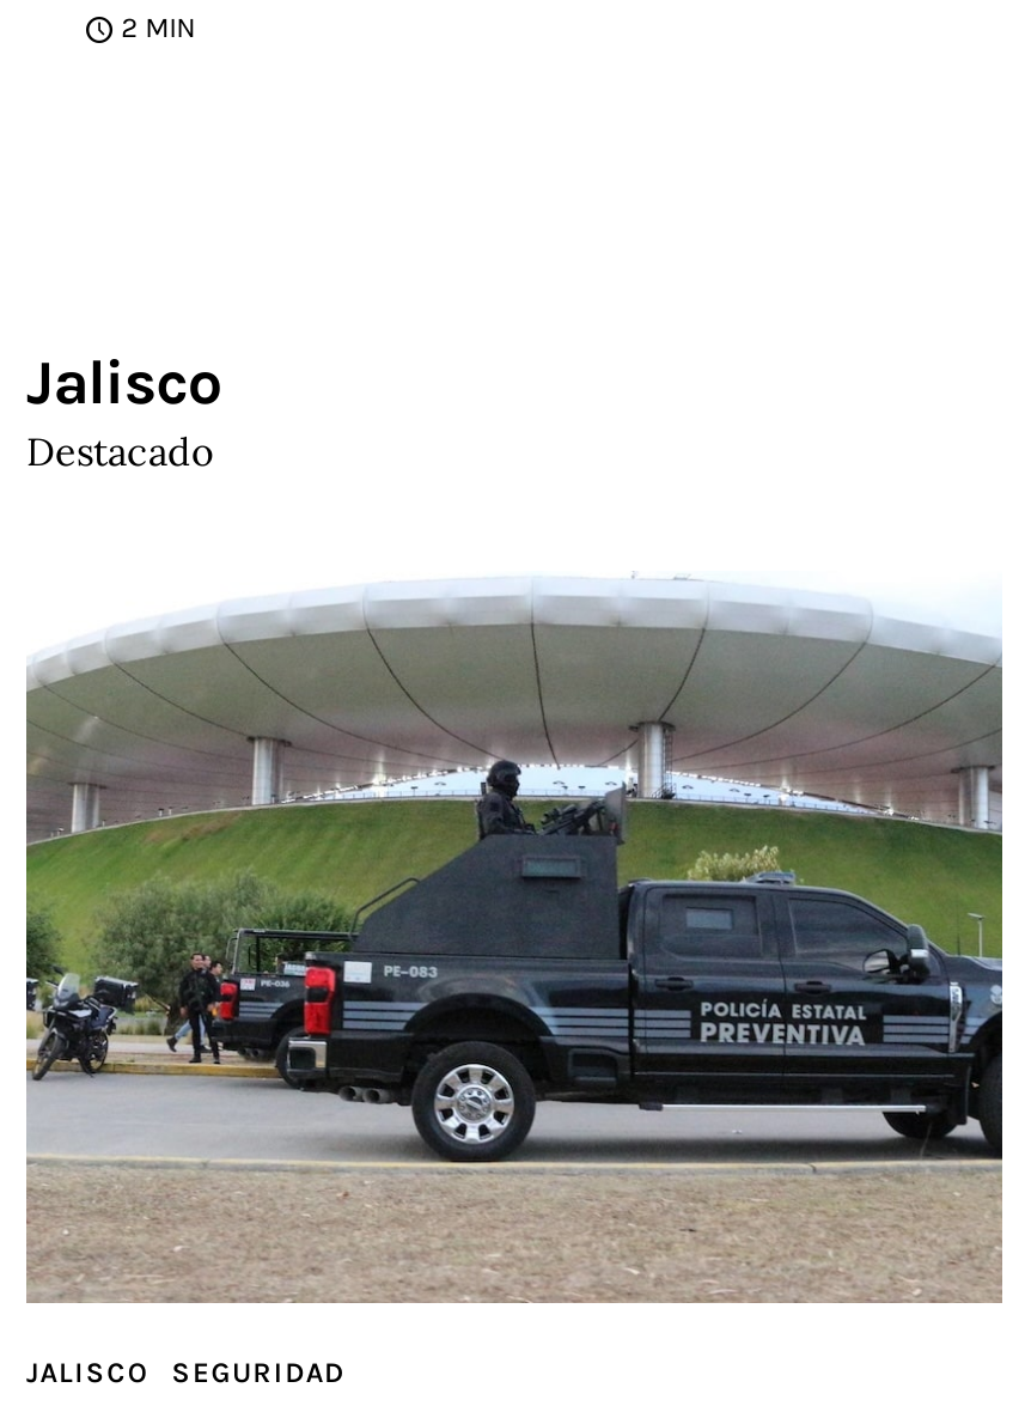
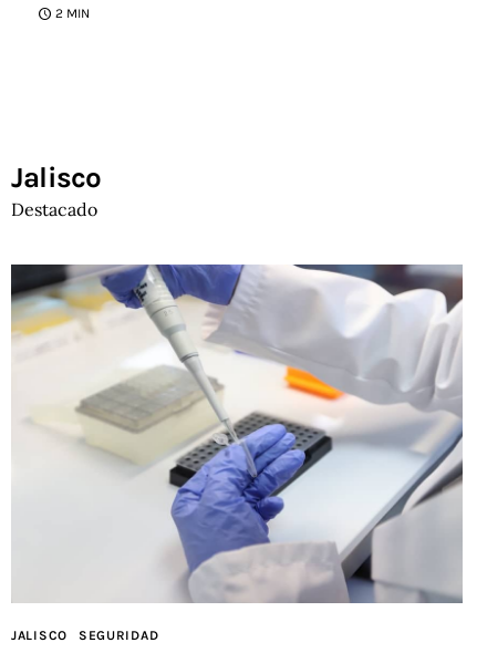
- [image]
+ [image]
